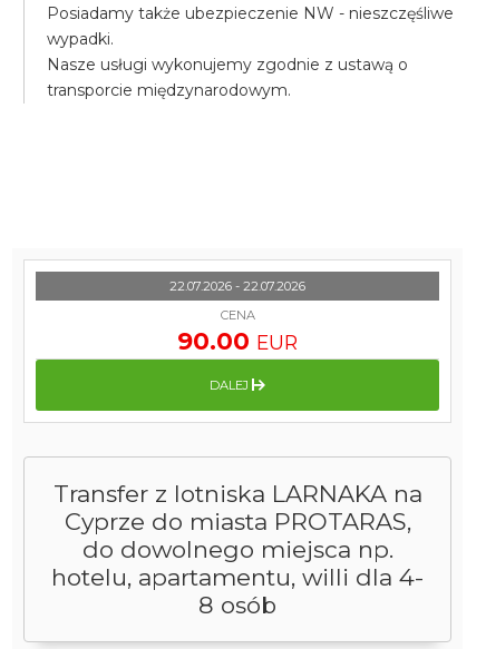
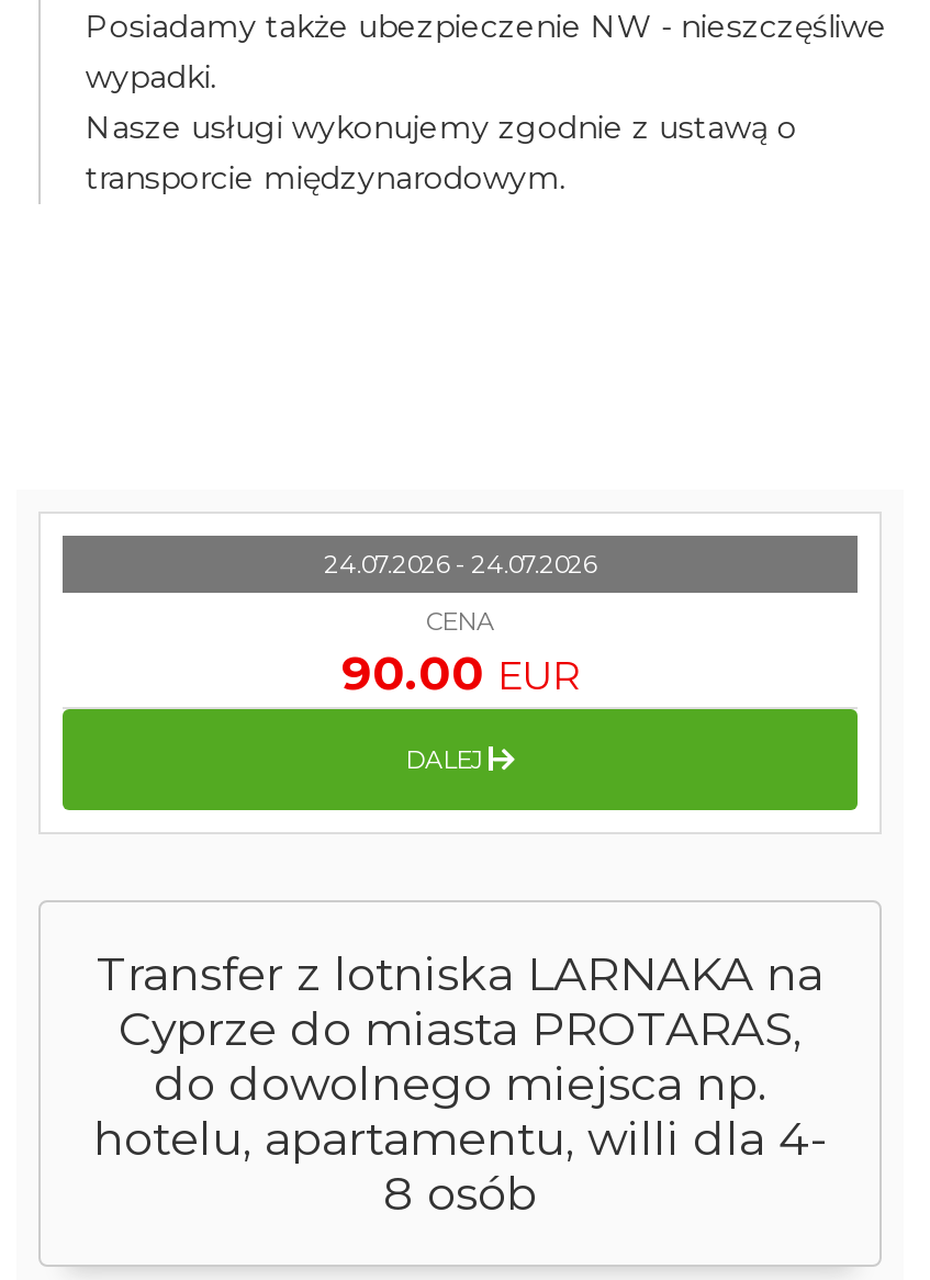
- 22.07.2026 - 22.07.2026
+ 24.07.2026 - 24.07.2026
